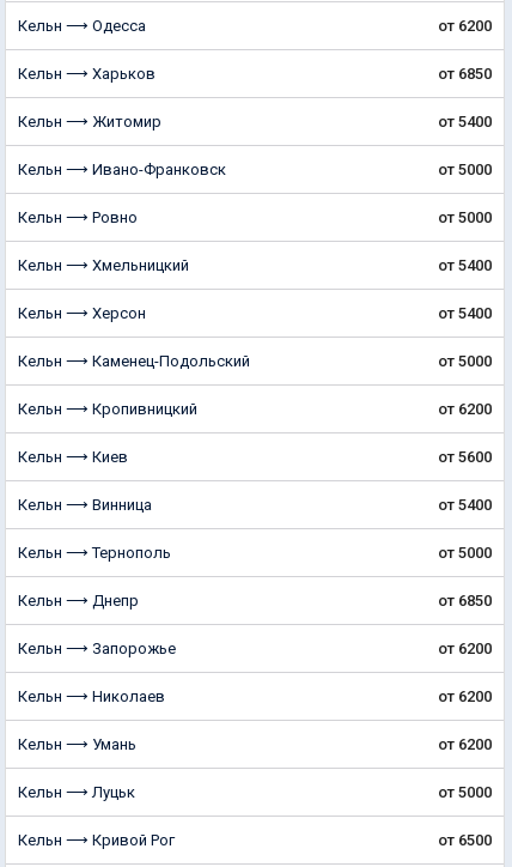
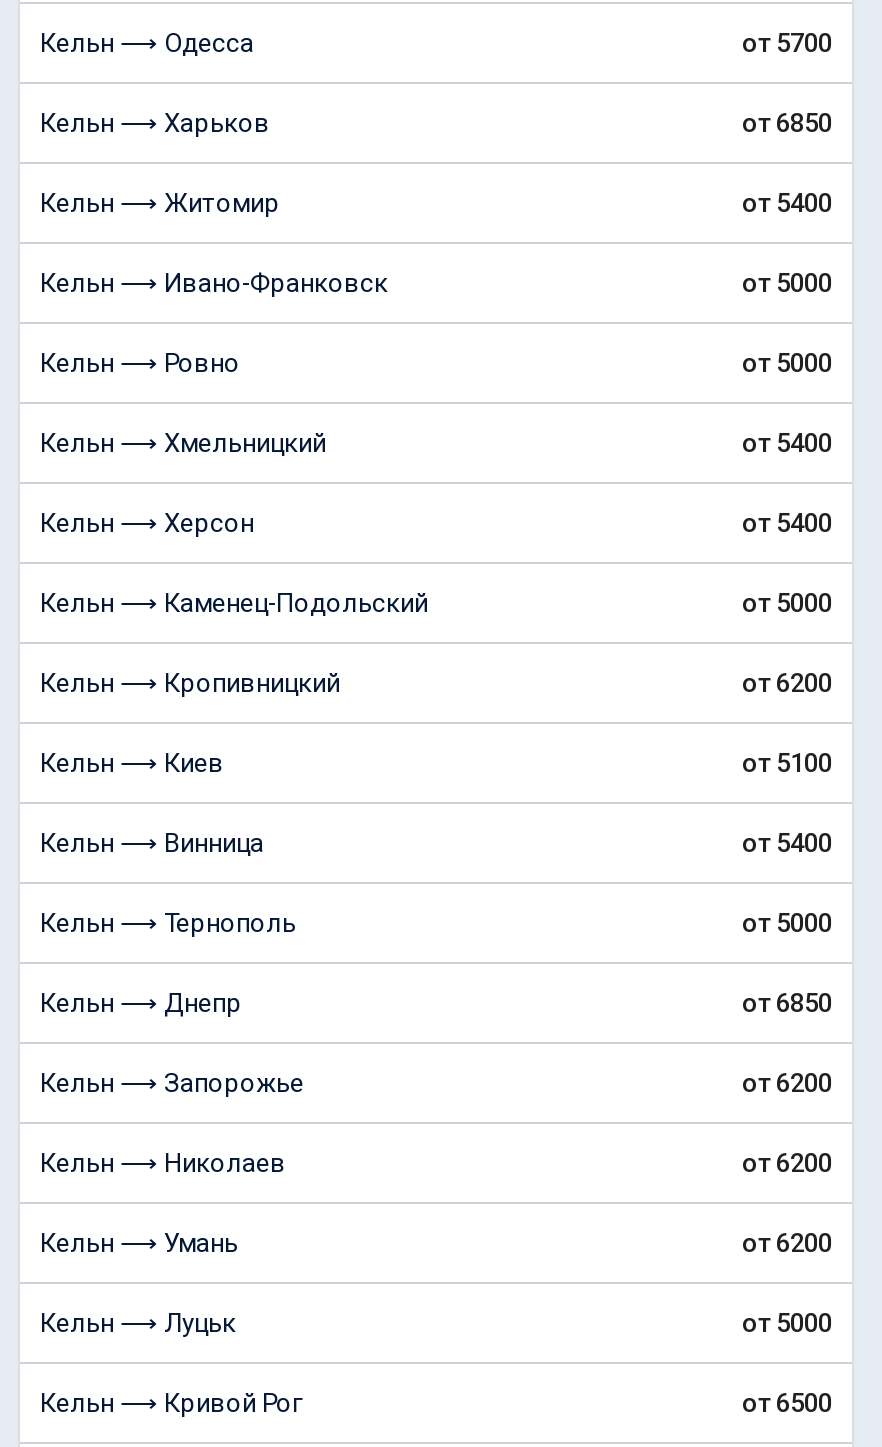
- от 6200
+ от 5700

- от 5600
+ от 5100
